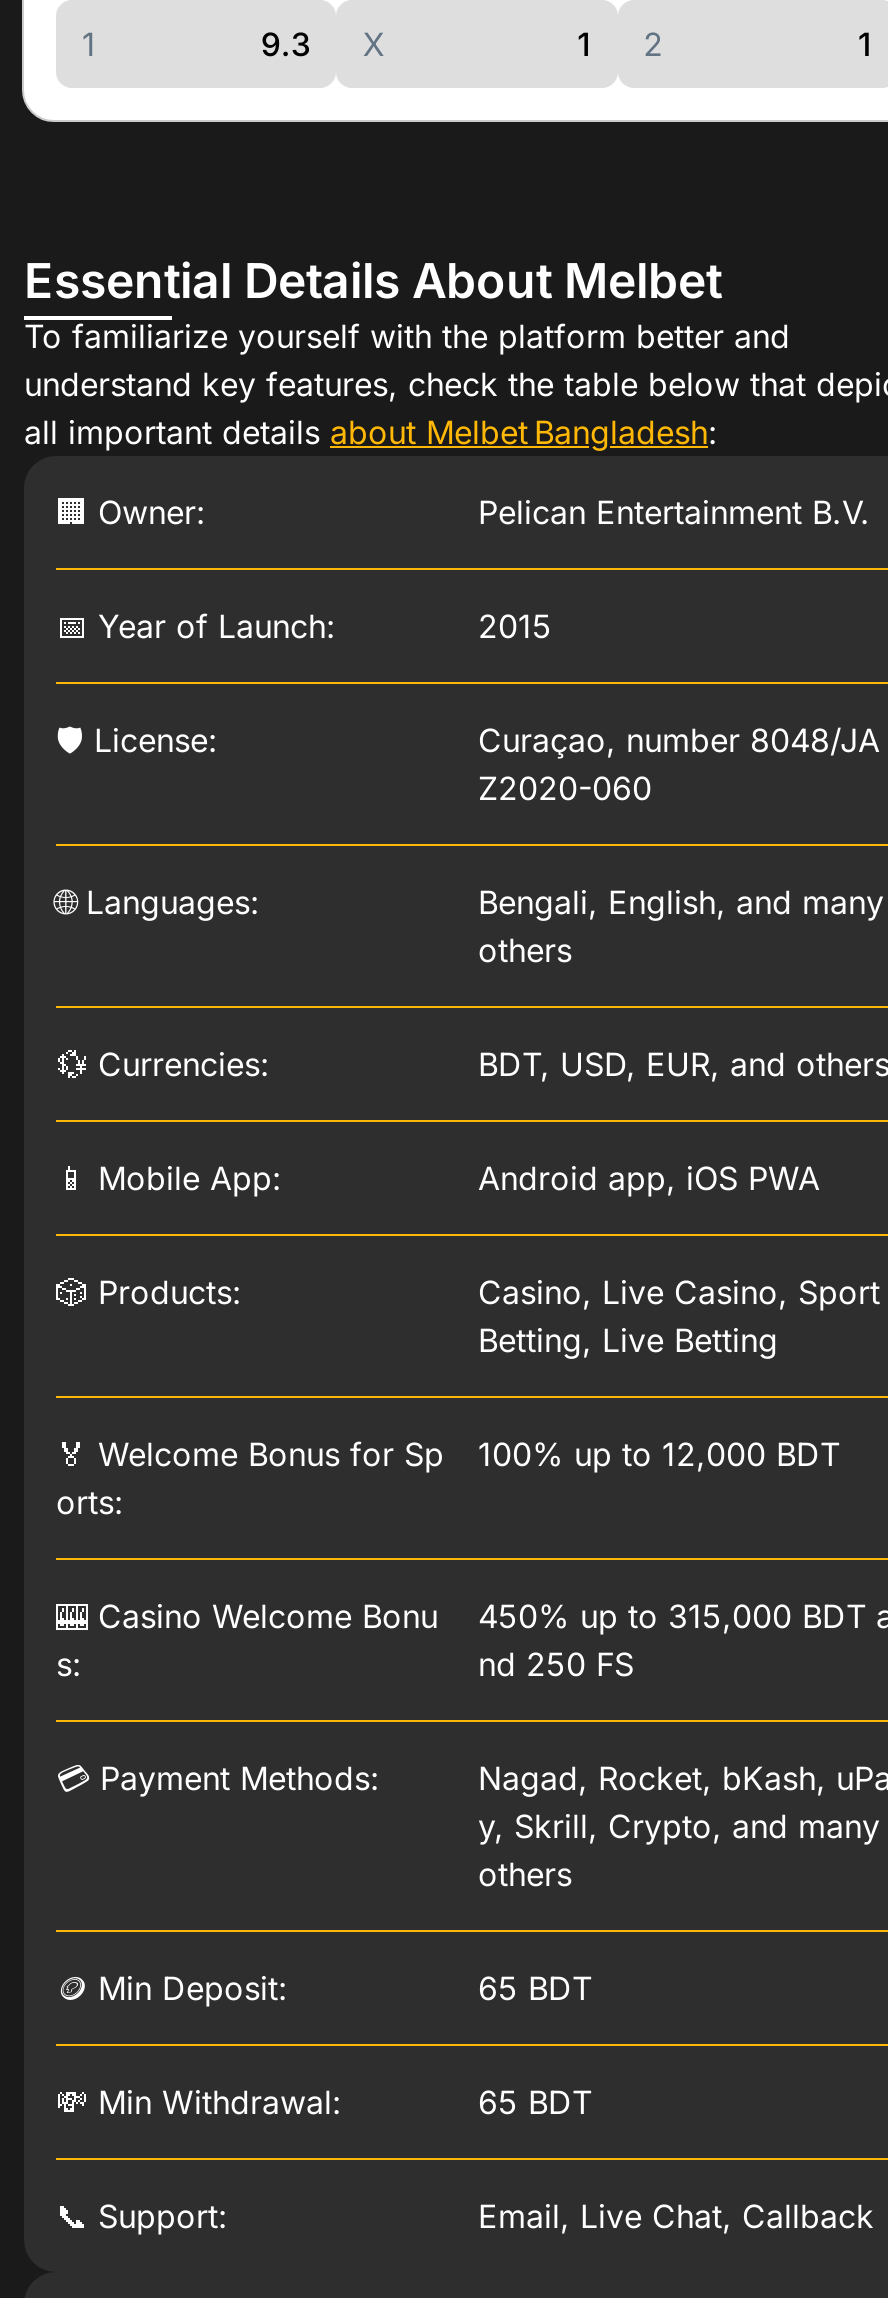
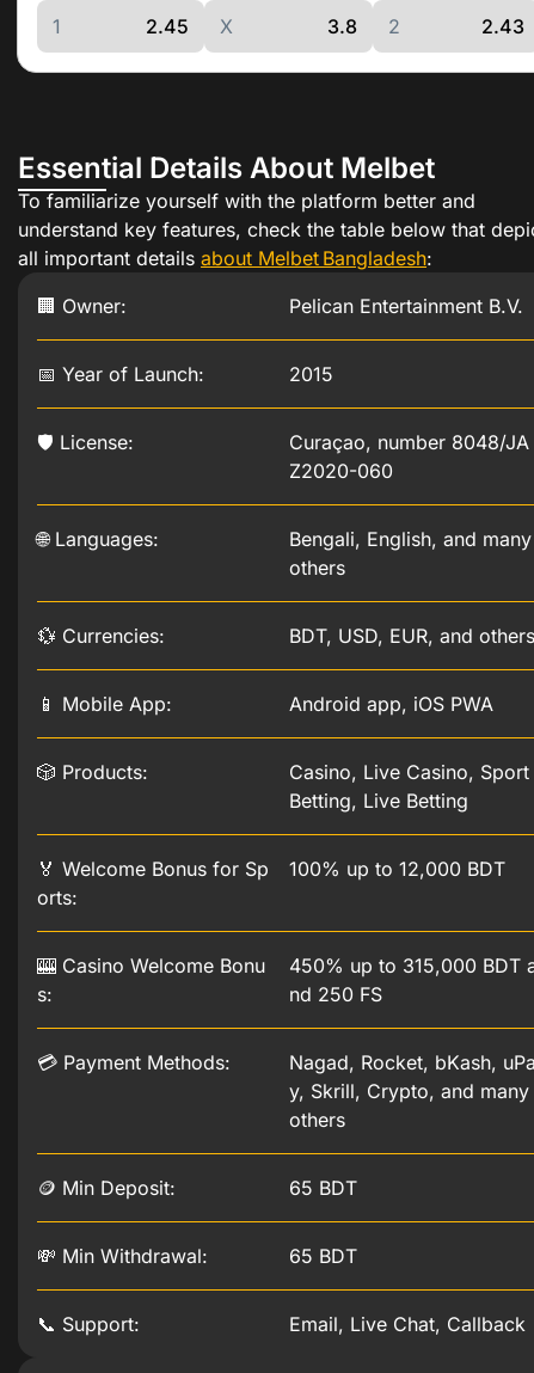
- 9.3 X
+ 2.45 X

- 1 2
+ 3.8 2

- 1
+ 2.43
